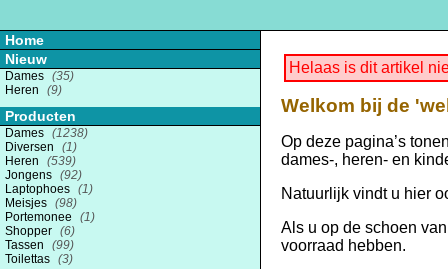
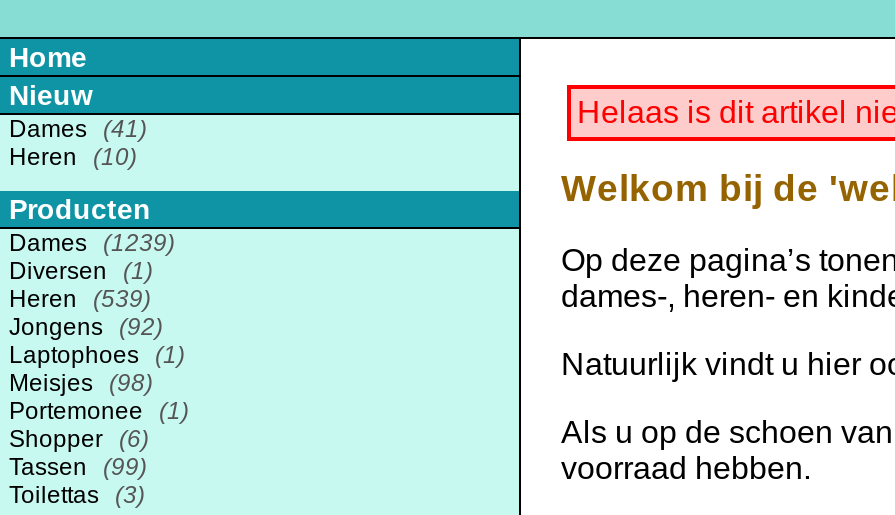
- Dames (35)
+ Dames (41)

- Heren (9)
+ Heren (10)

- Dames (1238)
+ Dames (1239)
